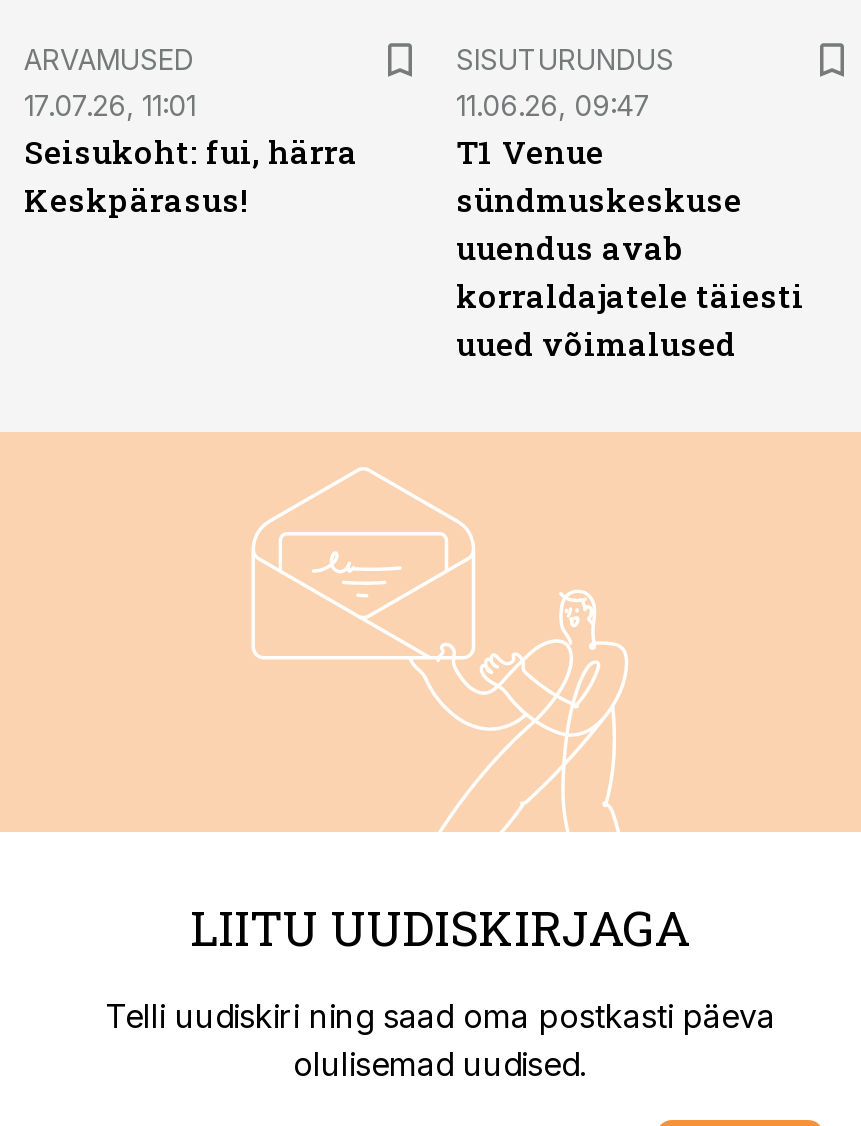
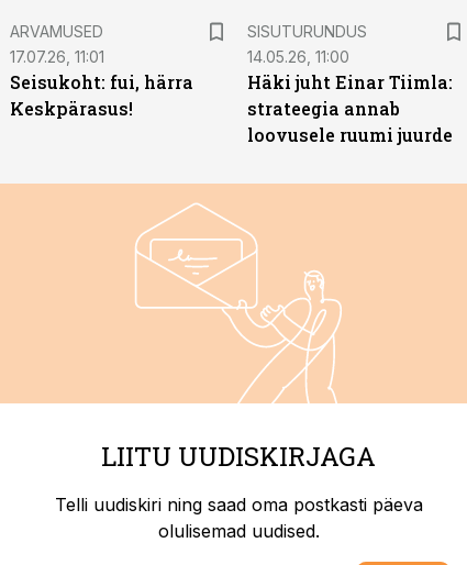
- 11.06.26, 09:47
- T1 Venue
- sündmuskeskuse
- uuendus avab
- korraldajatele täiesti
- uued võimalused
+ 14.05.26, 11:00
+ Häki juht Einar Tiimla:
+ strateegia annab
+ loovusele ruumi juurde
